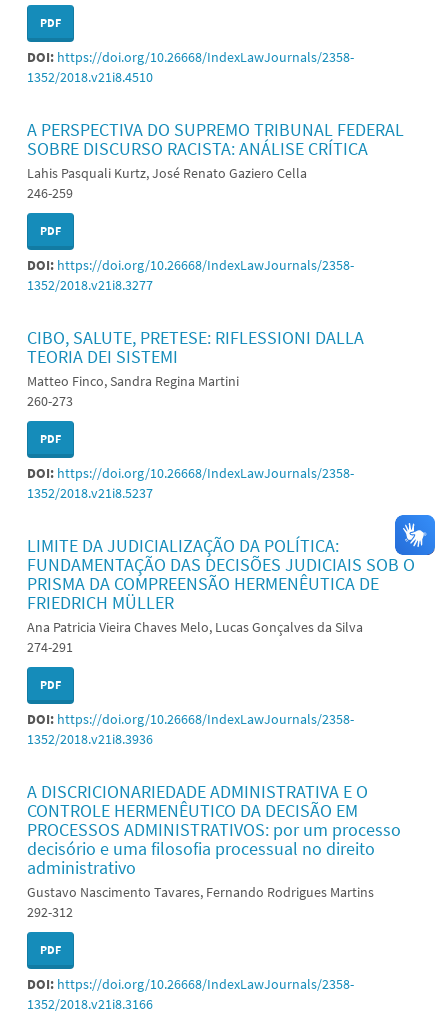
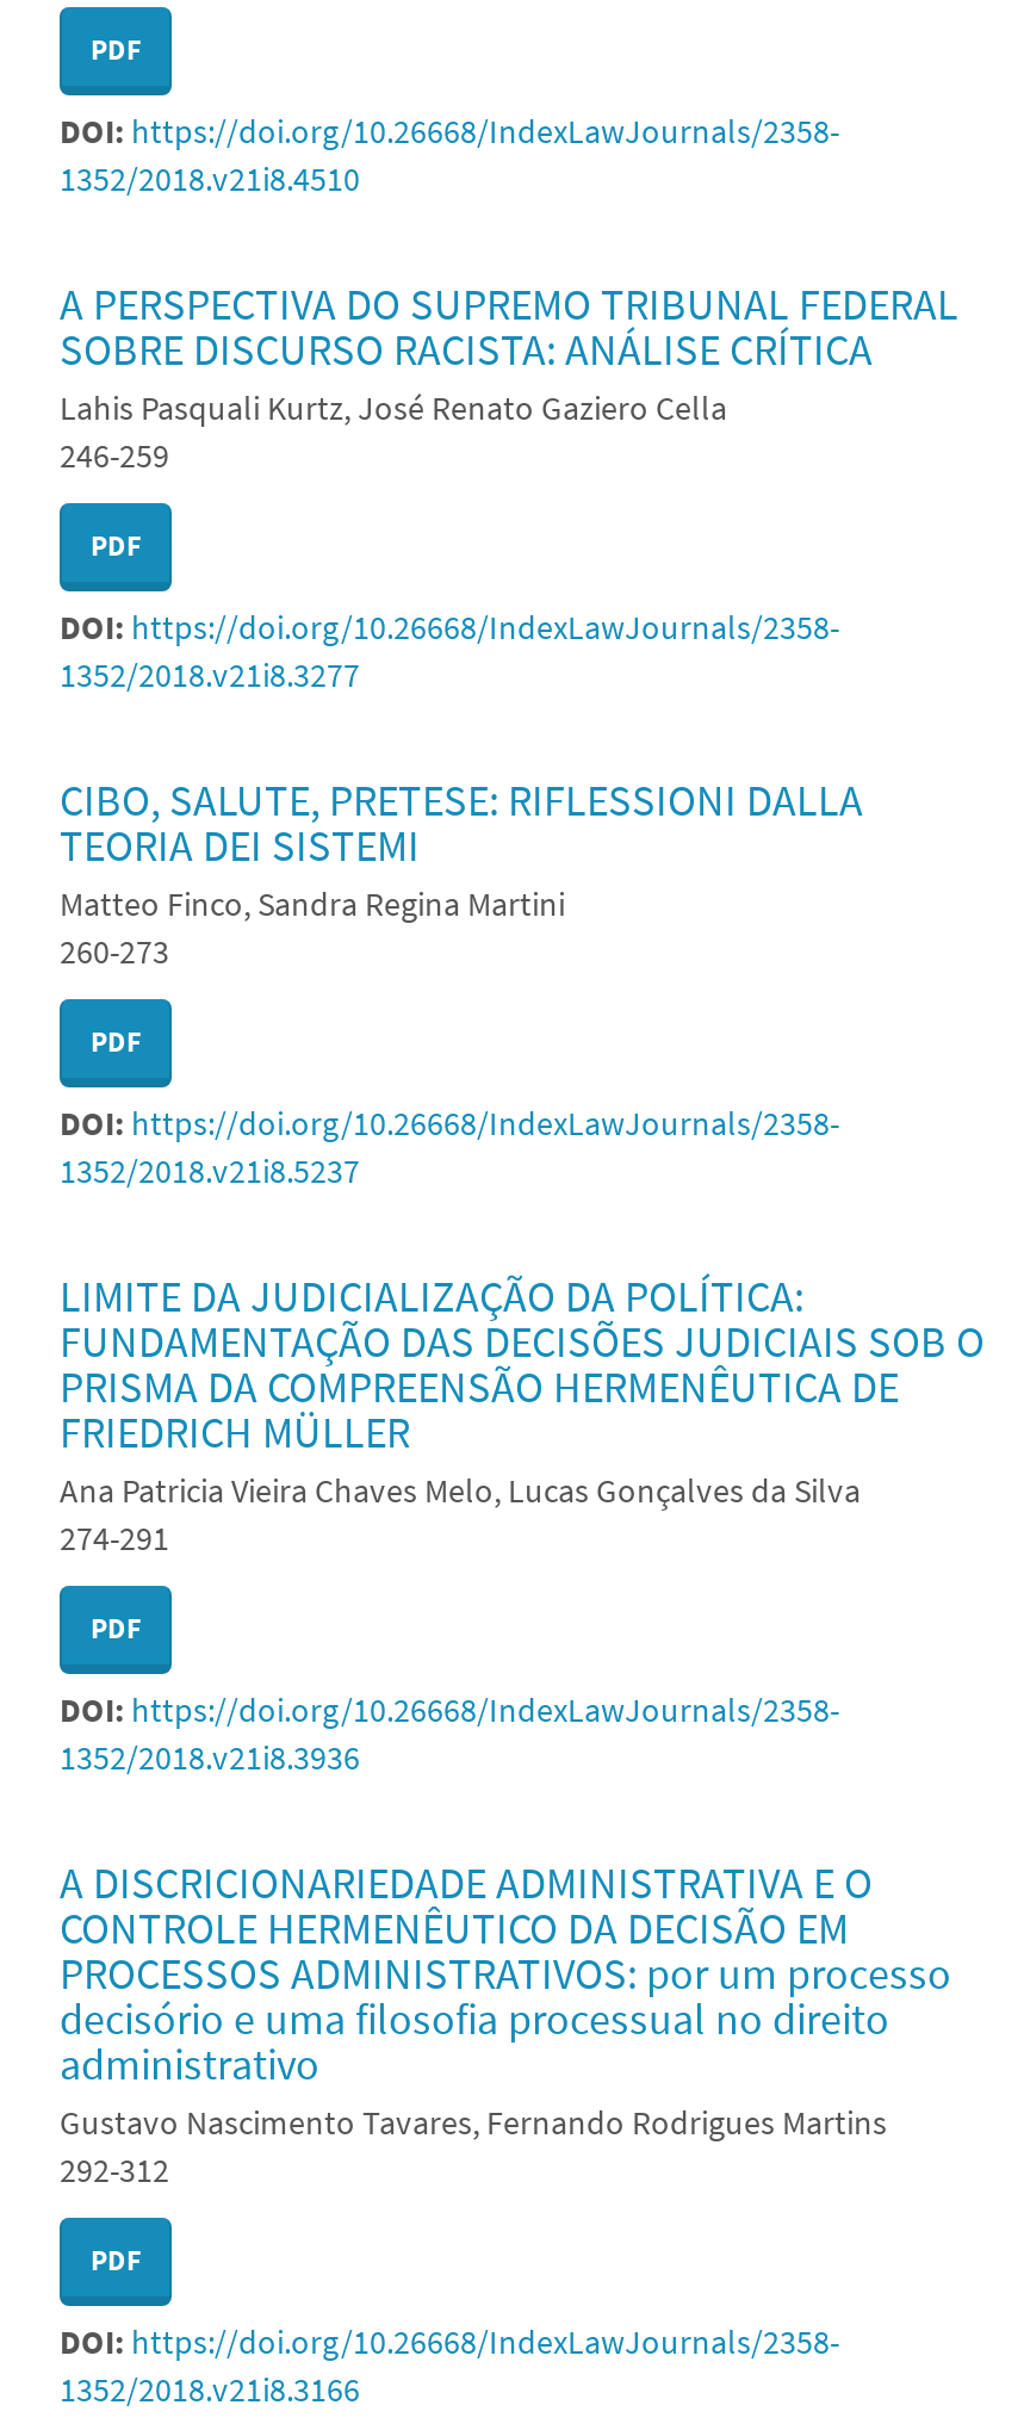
- [image]
